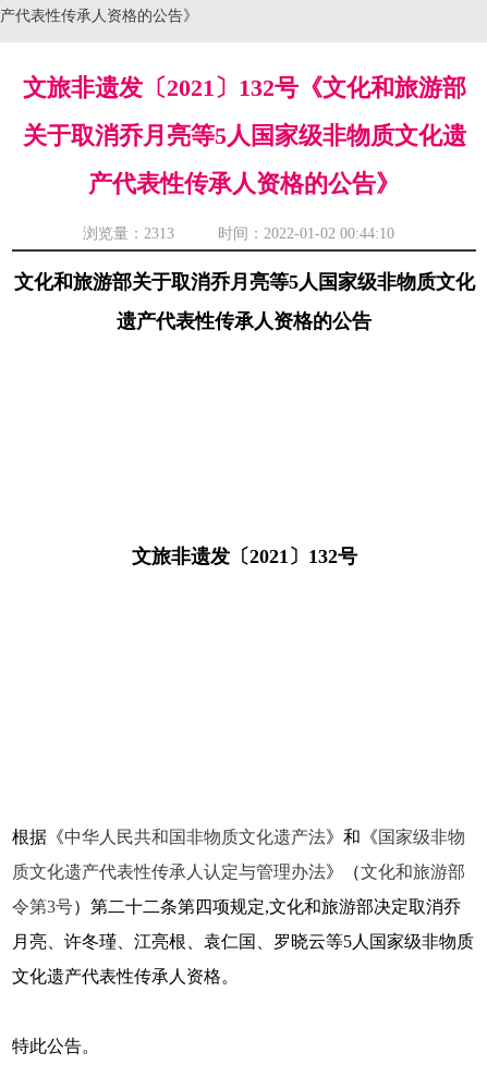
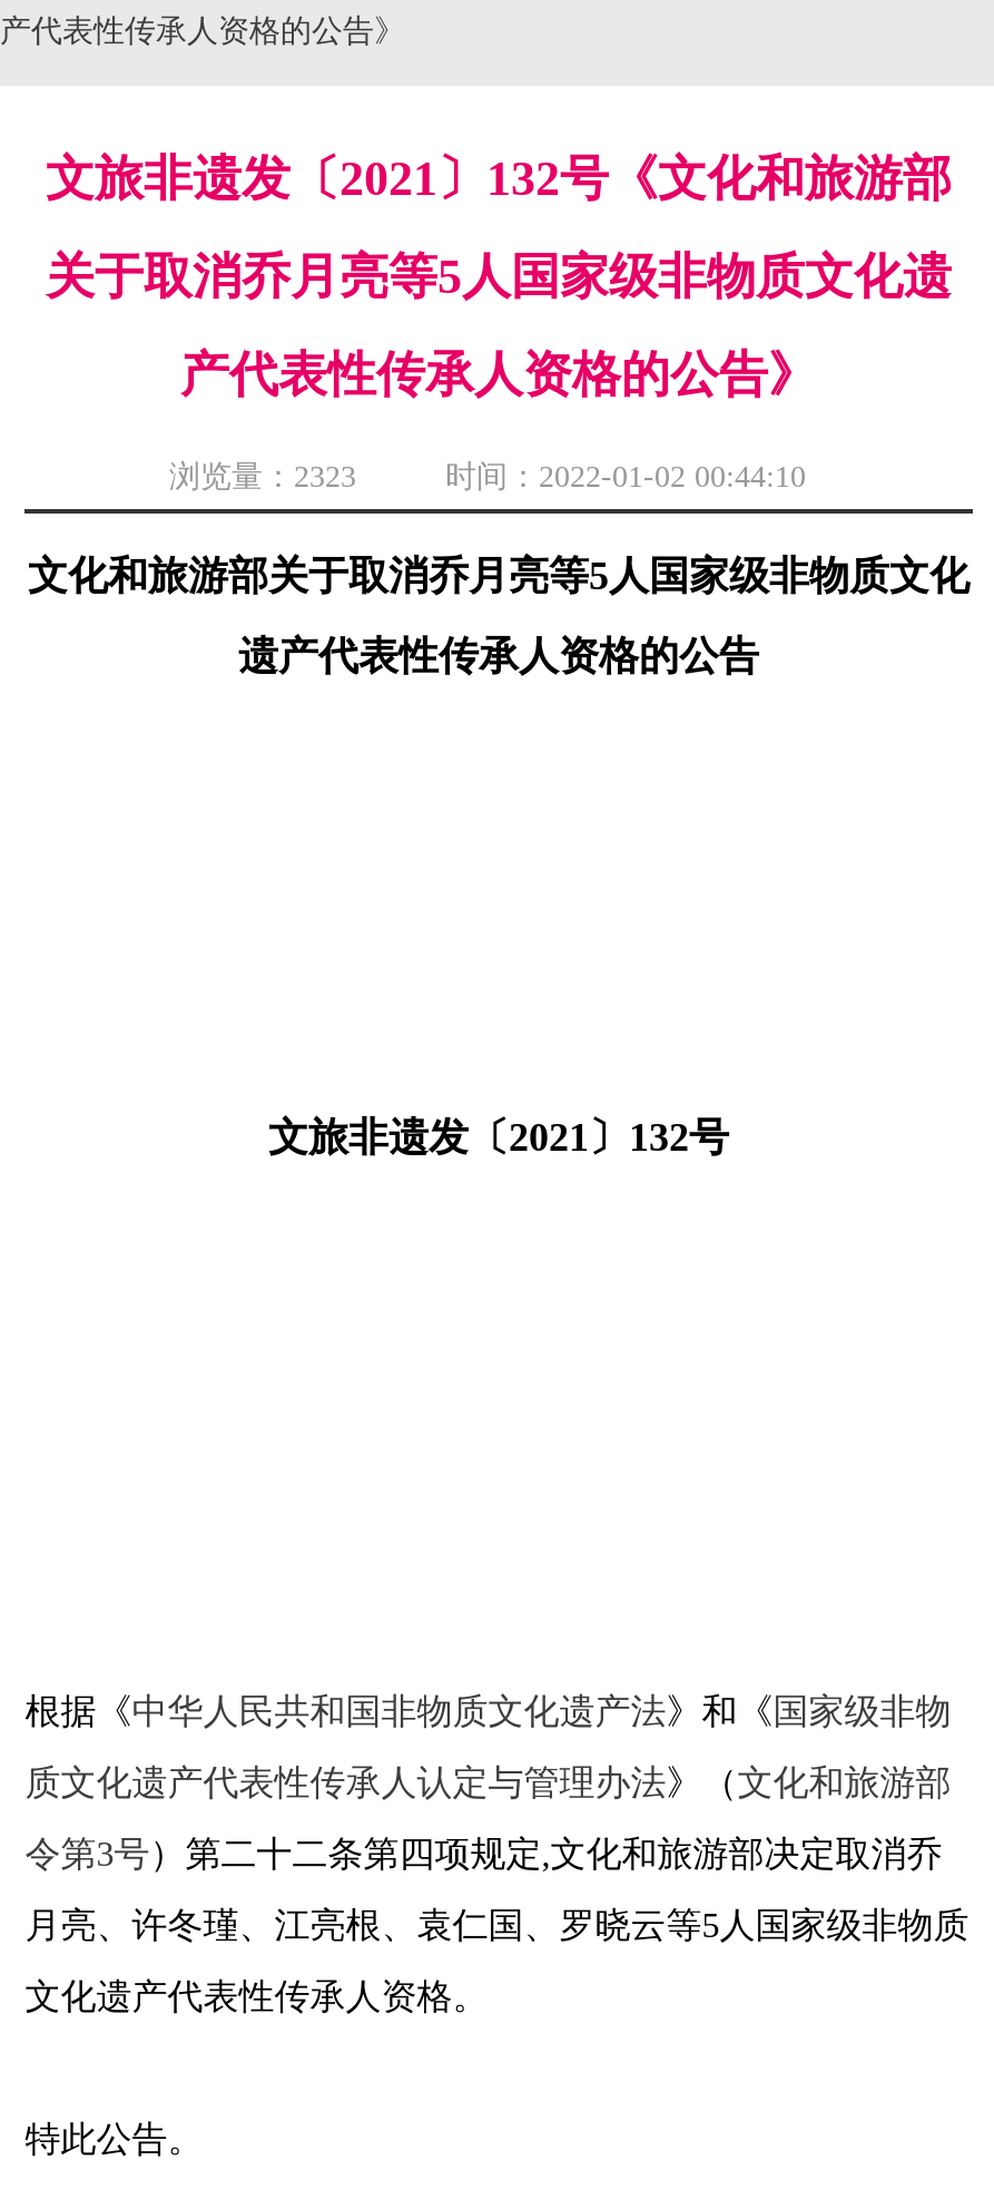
- 浏览量：2313 时间：2022-01-02 00:44:10
+ 浏览量：2323 时间：2022-01-02 00:44:10
